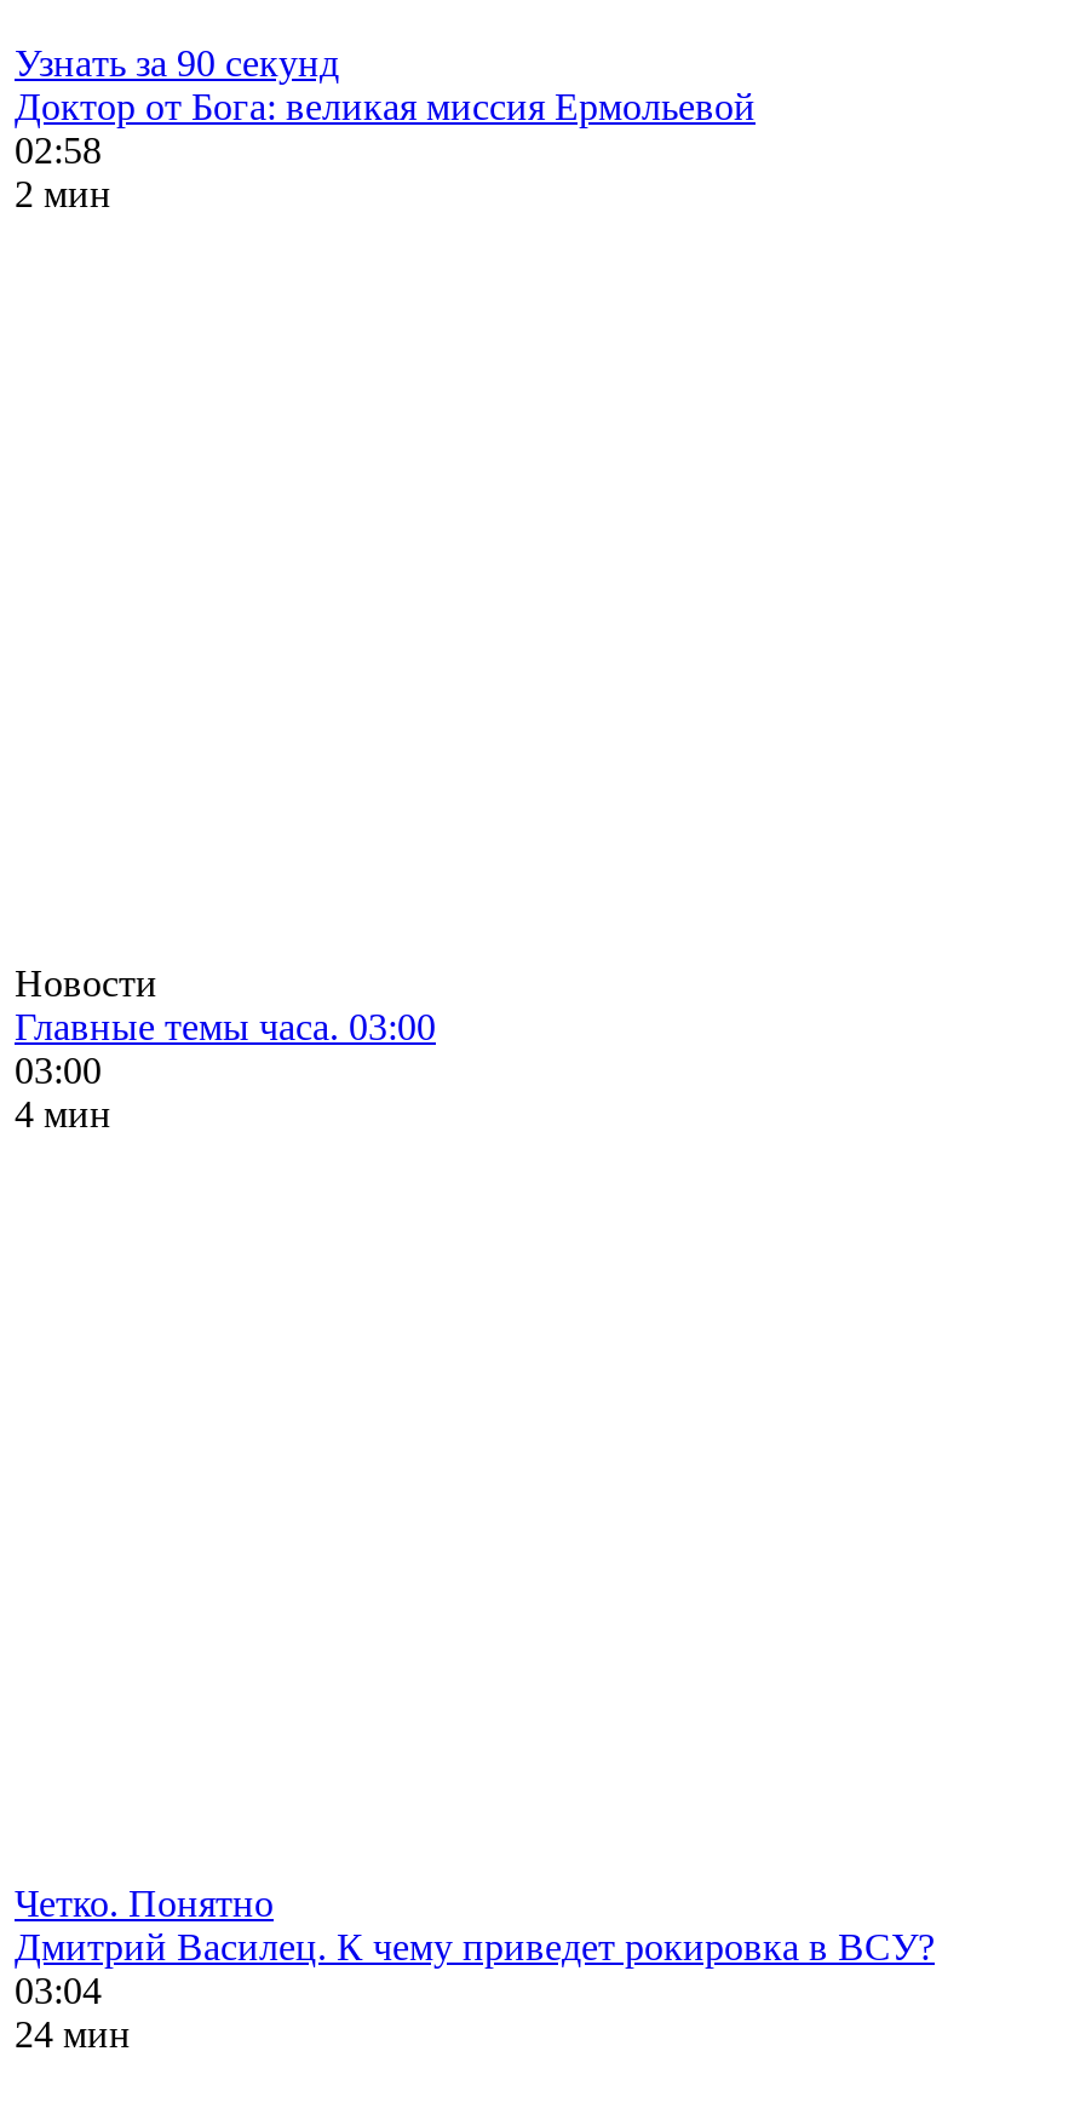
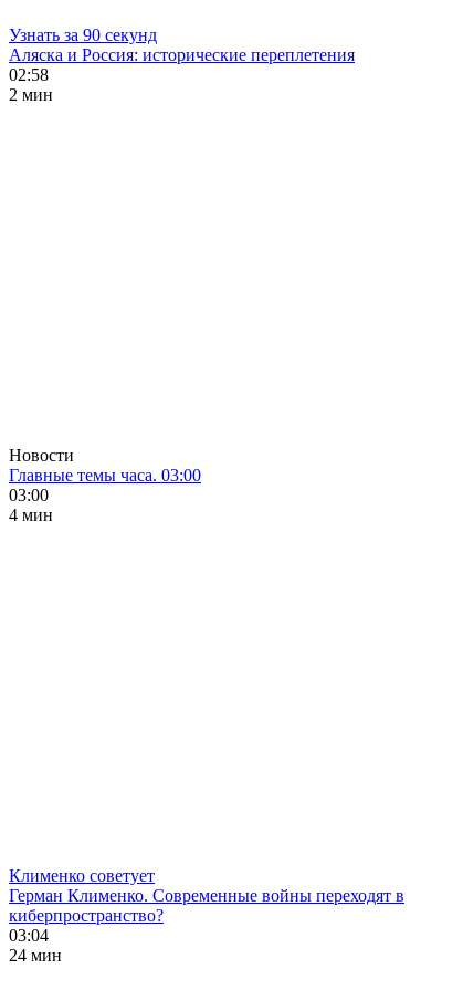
- Доктор от Бога: великая миссия Ермольевой
+ Аляска и Россия: исторические переплетения

- Четко. Понятно
- Дмитрий Василец. К чему приведет рокировка в ВСУ?
+ Клименко советует
+ Герман Клименко. Современные войны переходят в
+ киберпространство?
